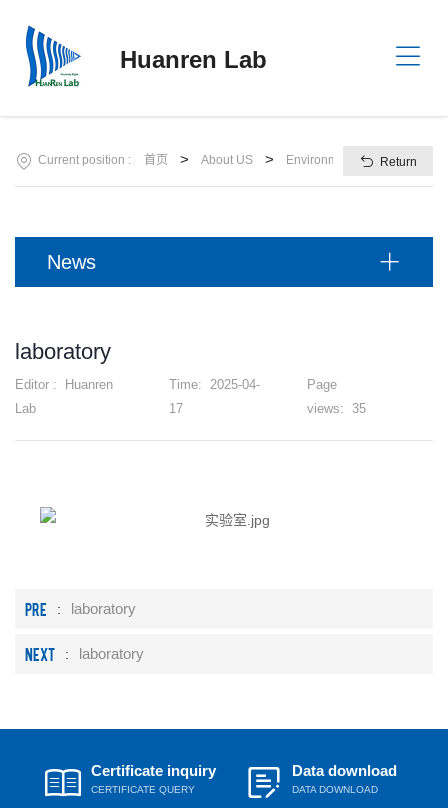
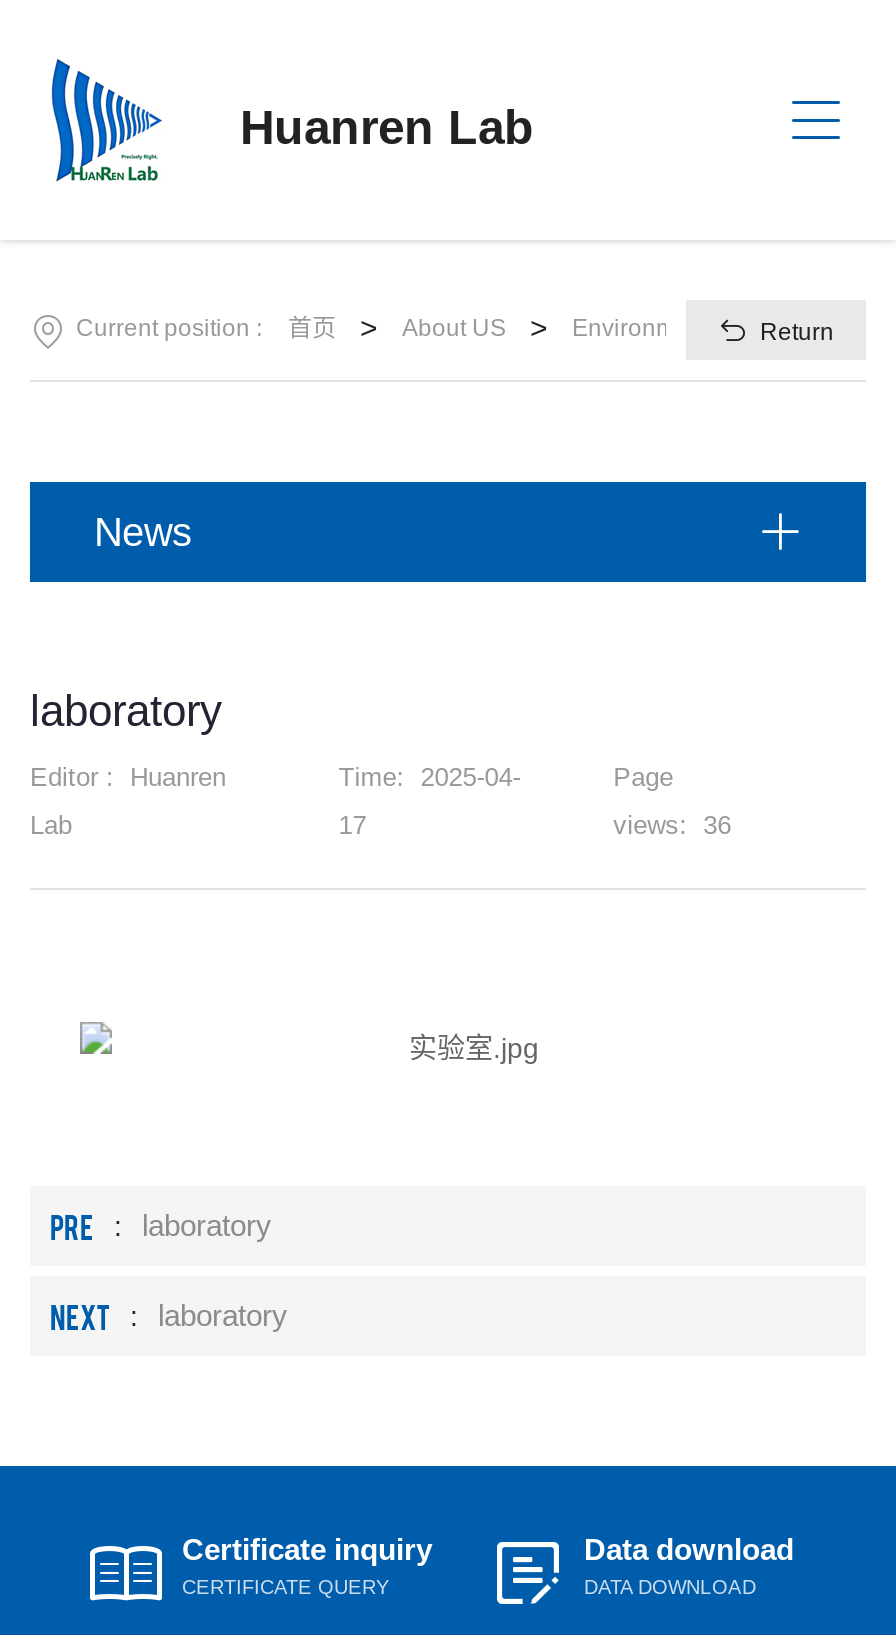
- views: 35
+ views: 36
